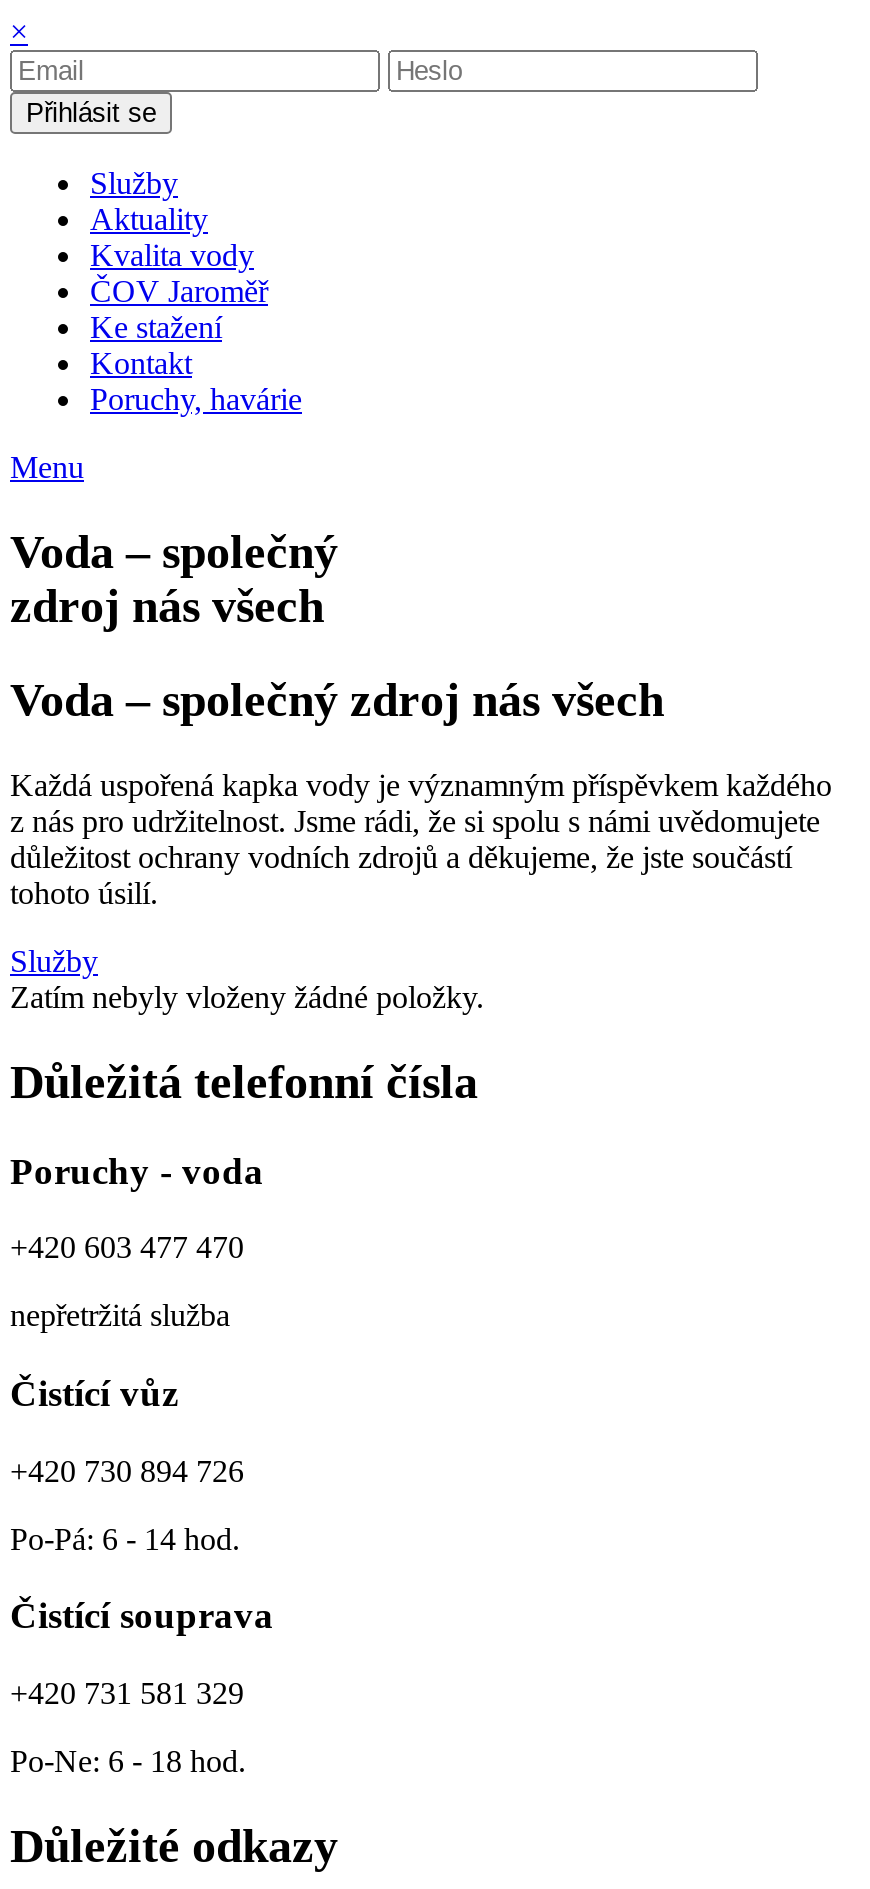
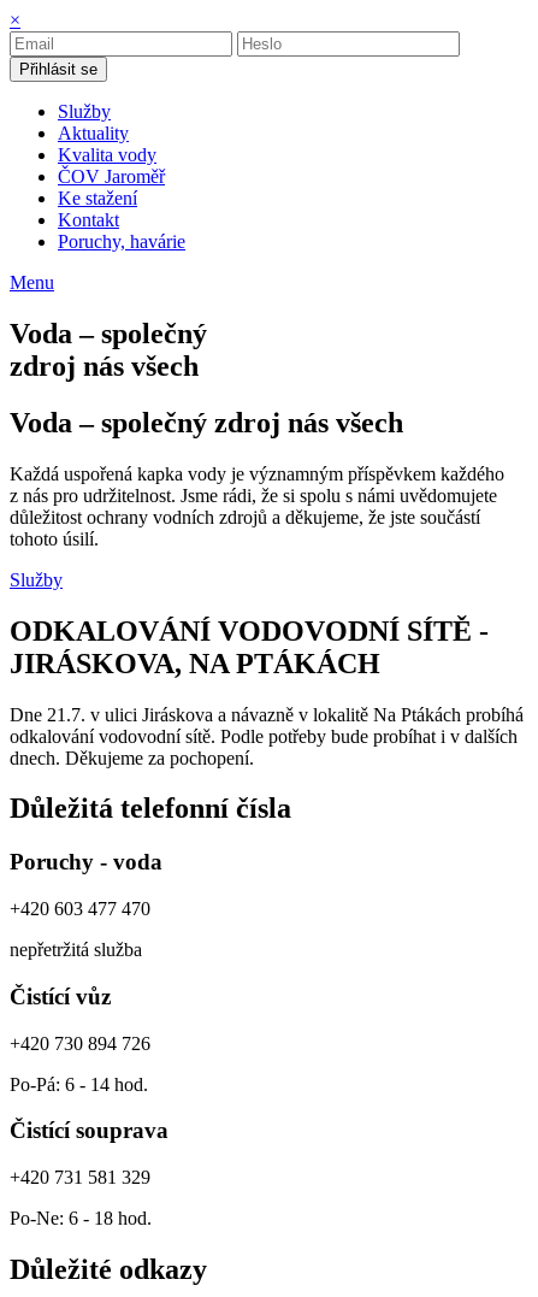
- Zatím nebyly vloženy žádné položky.
+ ODKALOVÁNÍ VODOVODNÍ SÍTĚ -
+ JIRÁSKOVA, NA PTÁKÁCH
+ Dne 21.7. v ulici Jiráskova a návazně v lokalitě Na Ptákách probíhá
+ odkalování vodovodní sítě. Podle potřeby bude probíhat i v dalších
+ dnech. Děkujeme za pochopení.
